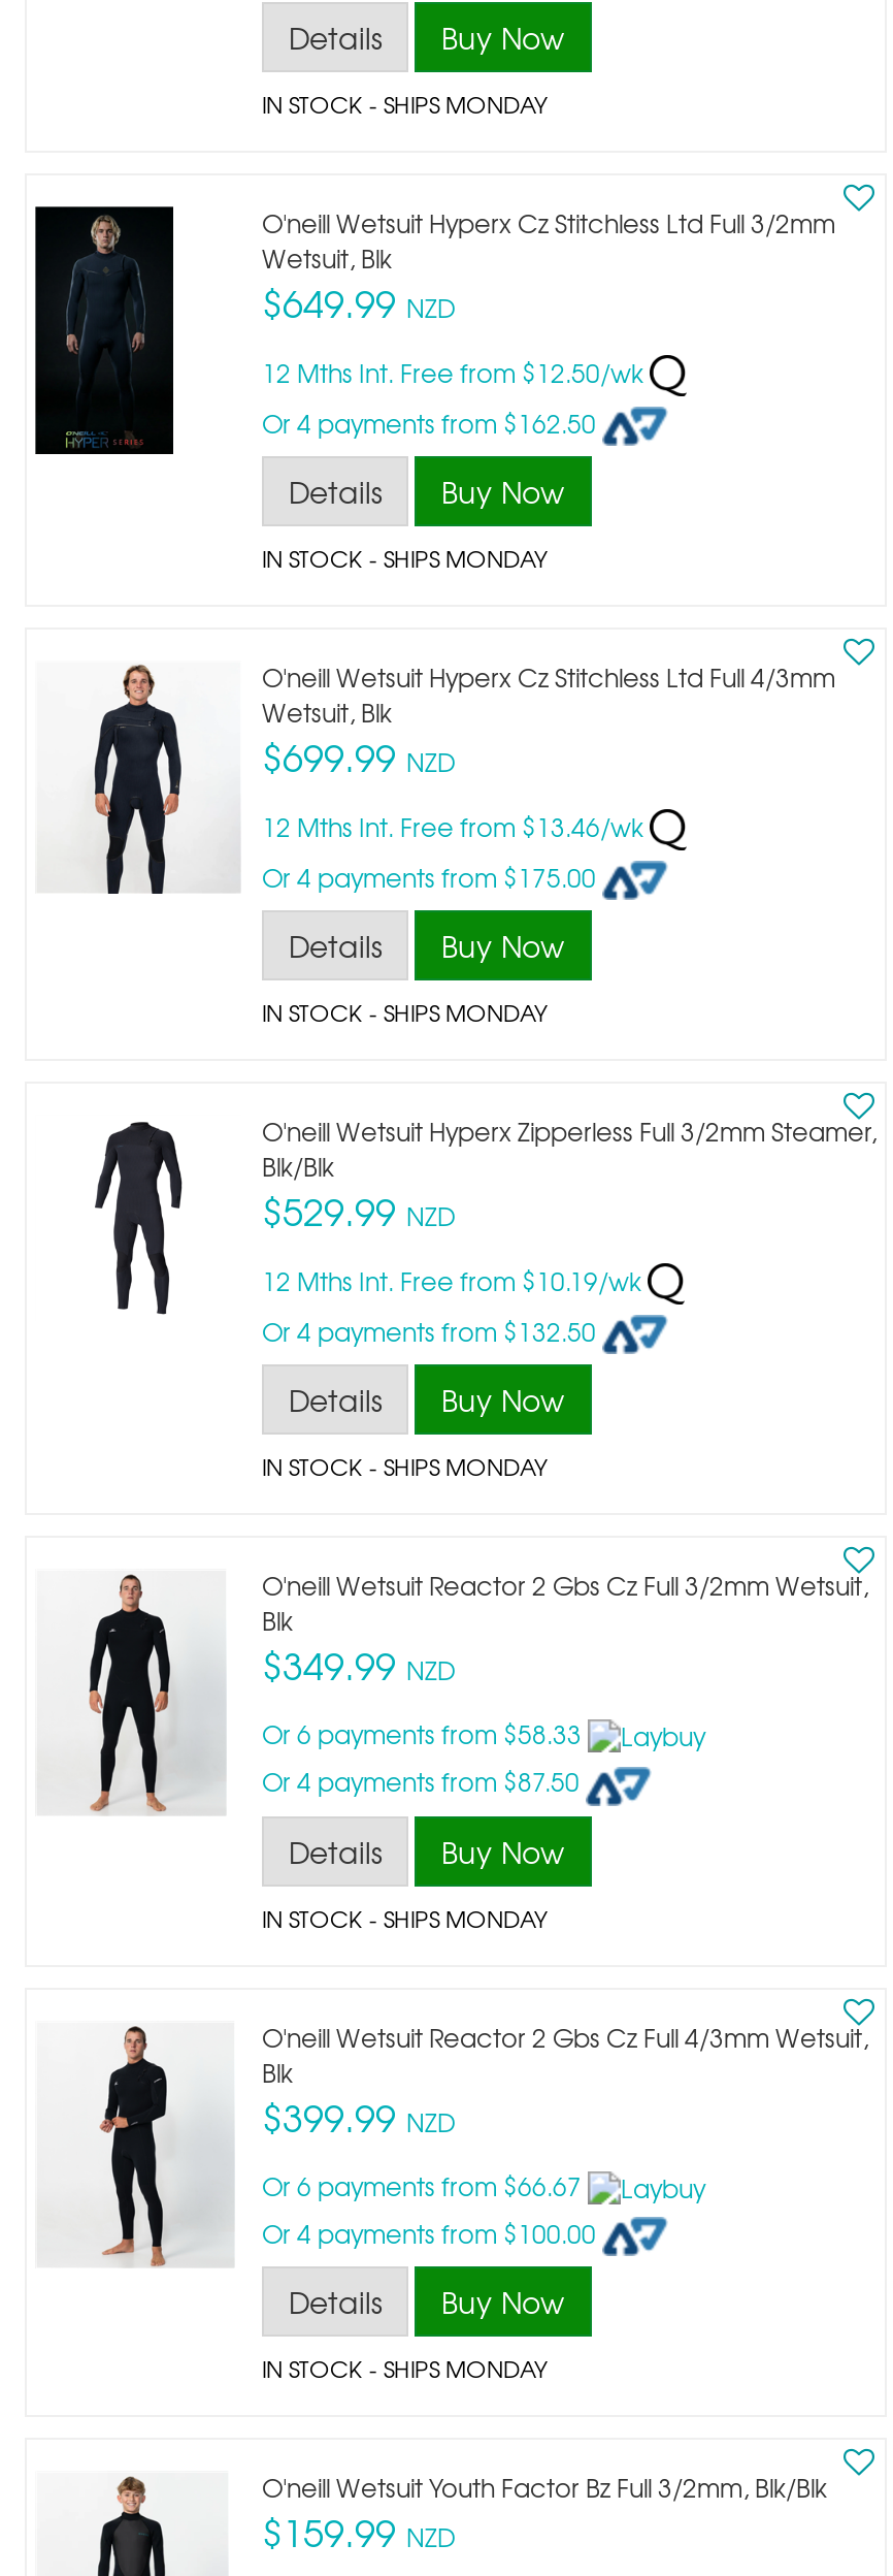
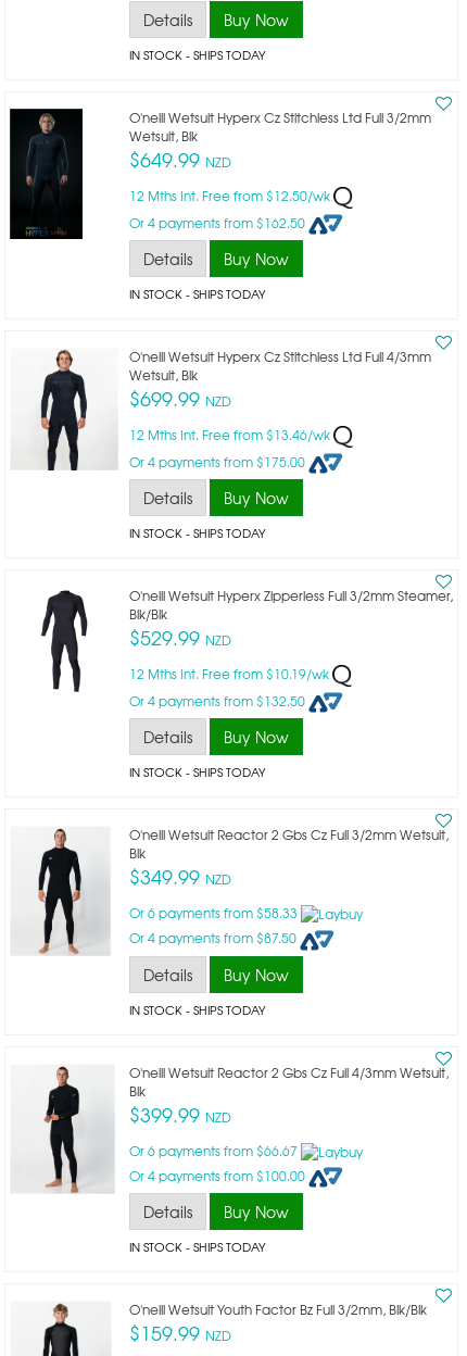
- IN STOCK - SHIPS MONDAY
+ IN STOCK - SHIPS TODAY

- IN STOCK - SHIPS MONDAY
+ IN STOCK - SHIPS TODAY

- IN STOCK - SHIPS MONDAY
+ IN STOCK - SHIPS TODAY

- IN STOCK - SHIPS MONDAY
+ IN STOCK - SHIPS TODAY

- IN STOCK - SHIPS MONDAY
+ IN STOCK - SHIPS TODAY

- IN STOCK - SHIPS MONDAY
+ IN STOCK - SHIPS TODAY
